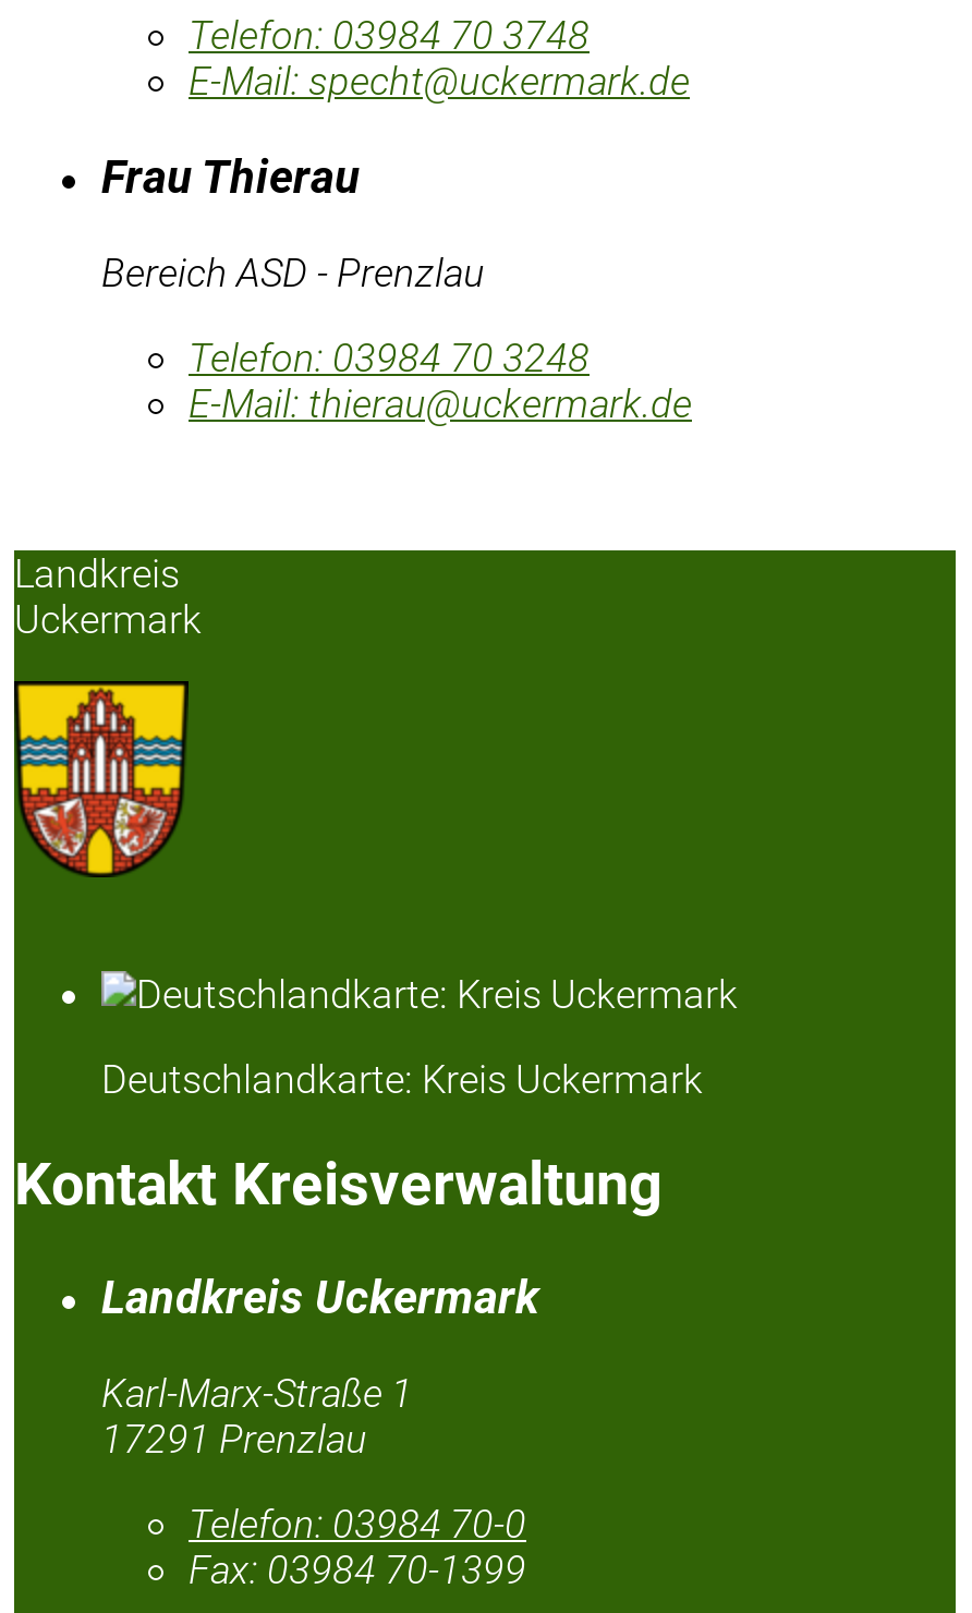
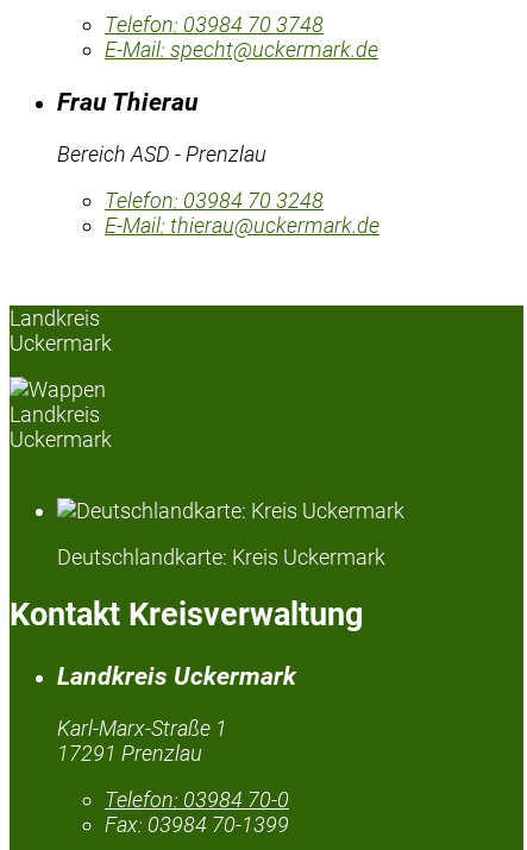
- [image]
+ [image]
